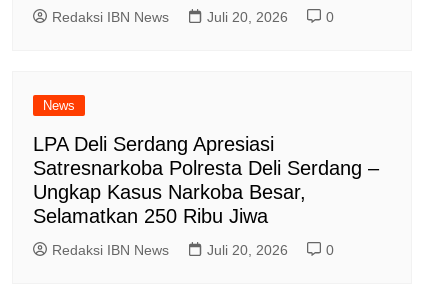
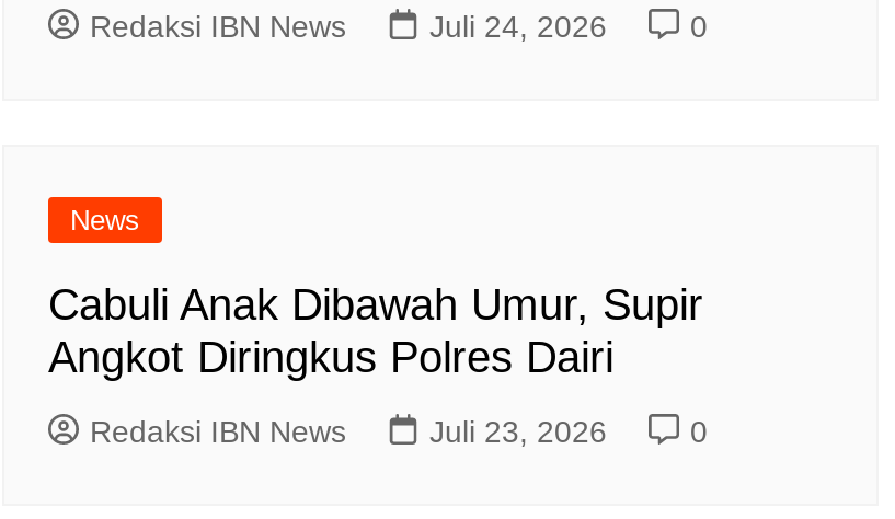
- Juli 20, 2026
+ Juli 24, 2026

- LPA Deli Serdang Apresiasi
- Satresnarkoba Polresta Deli Serdang –
- Ungkap Kasus Narkoba Besar,
- Selamatkan 250 Ribu Jiwa
+ Cabuli Anak Dibawah Umur, Supir
+ Angkot Diringkus Polres Dairi

- Juli 20, 2026
+ Juli 23, 2026
